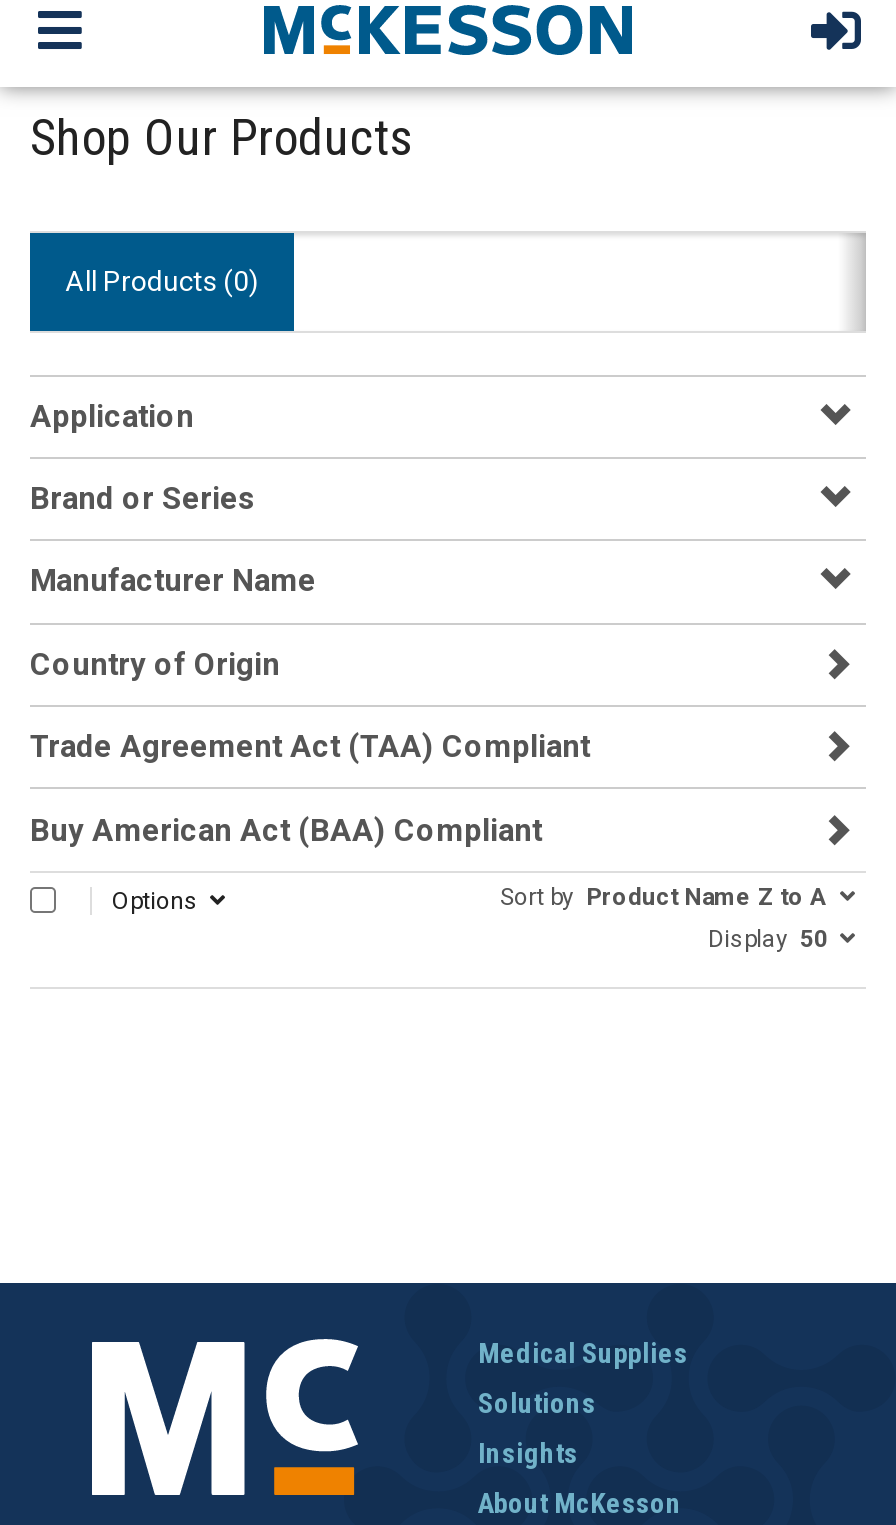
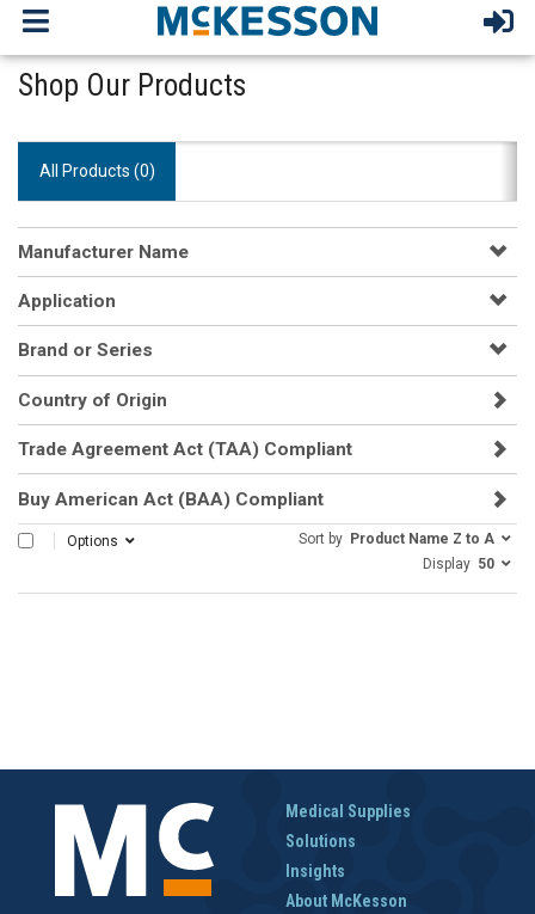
moved down: Application | Brand or Series

moved up: Manufacturer Name
